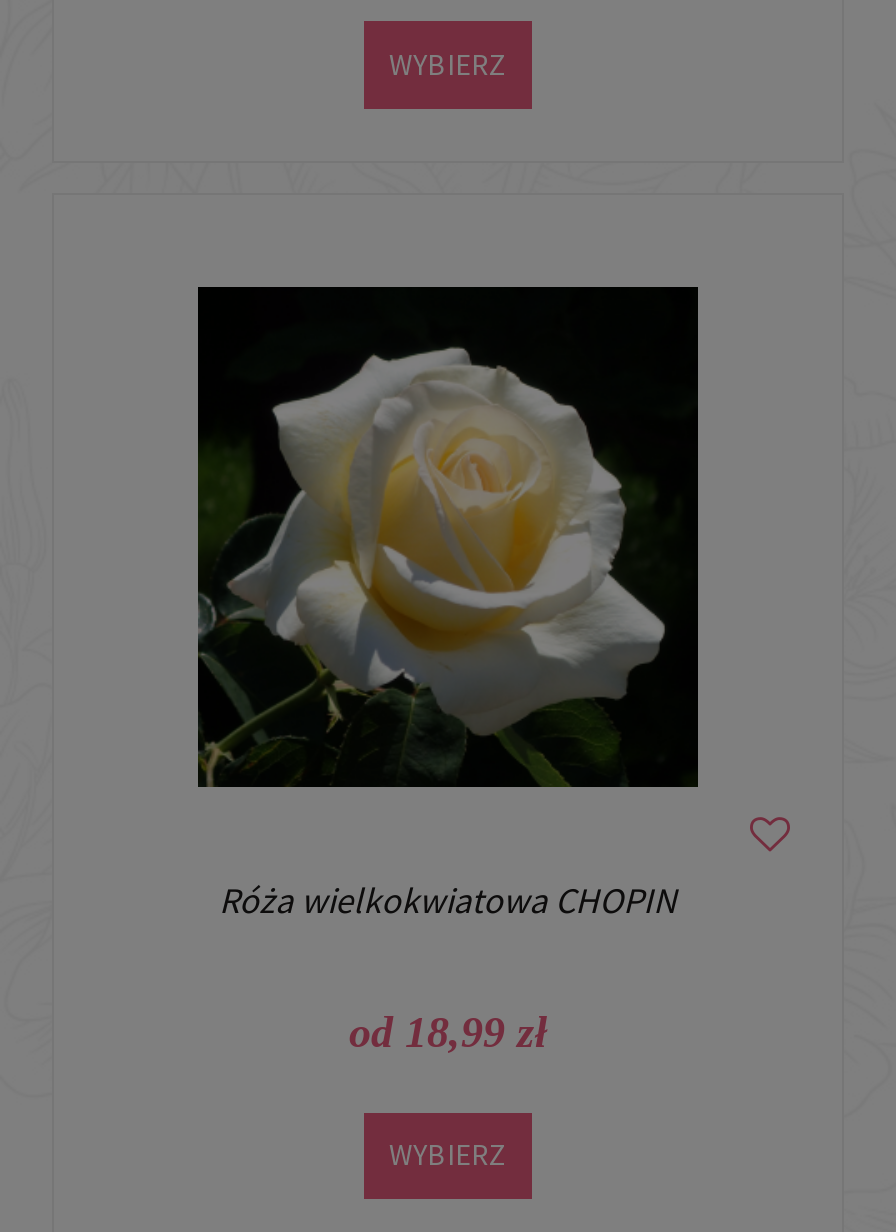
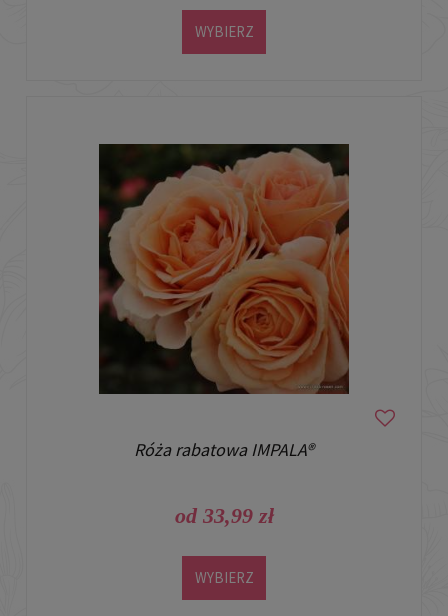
- [image]
+ [image]

- Róża wielkokwiatowa CHOPIN
+ Róża rabatowa IMPALA®

- od 18,99 zł
+ od 33,99 zł
